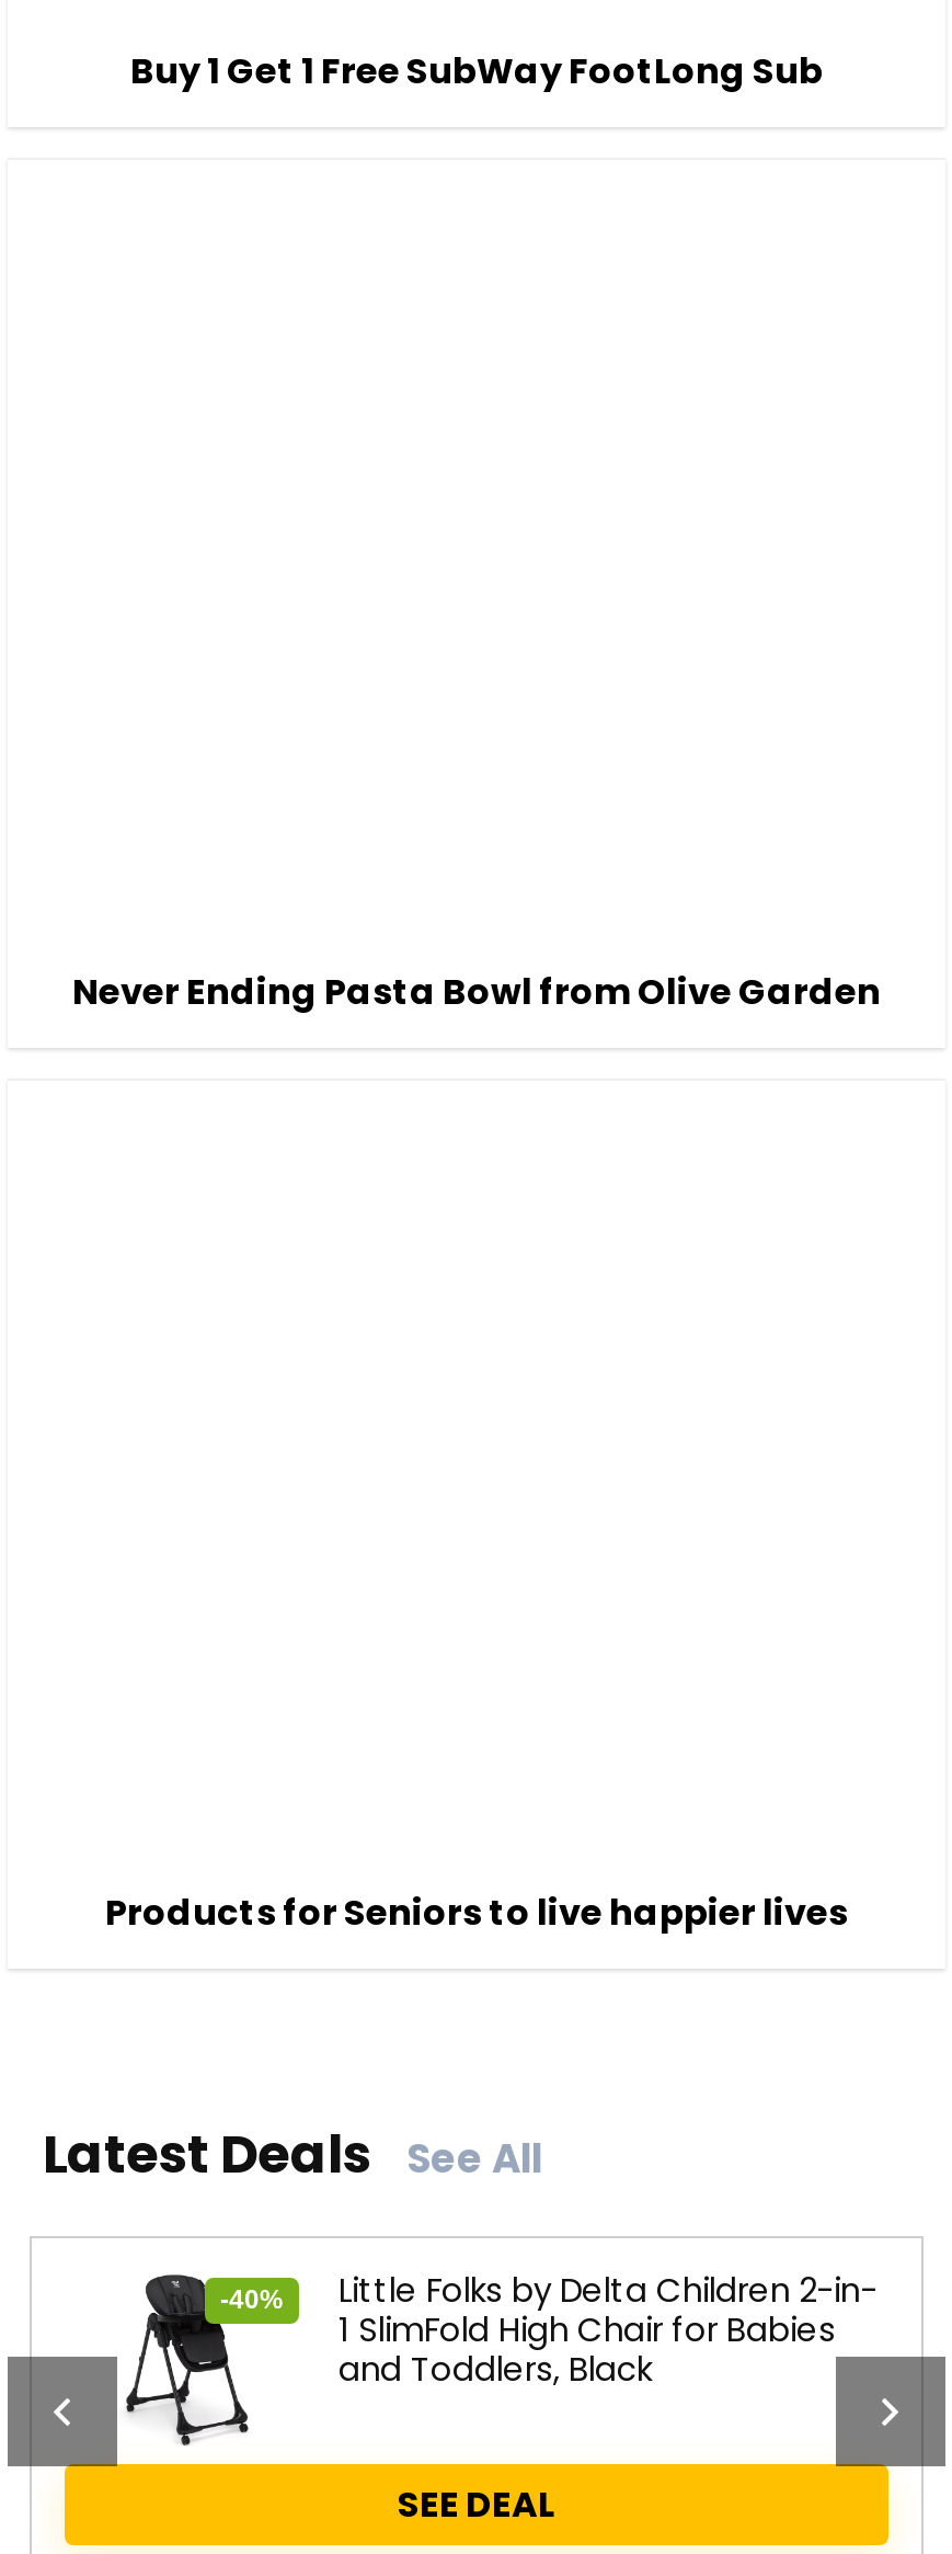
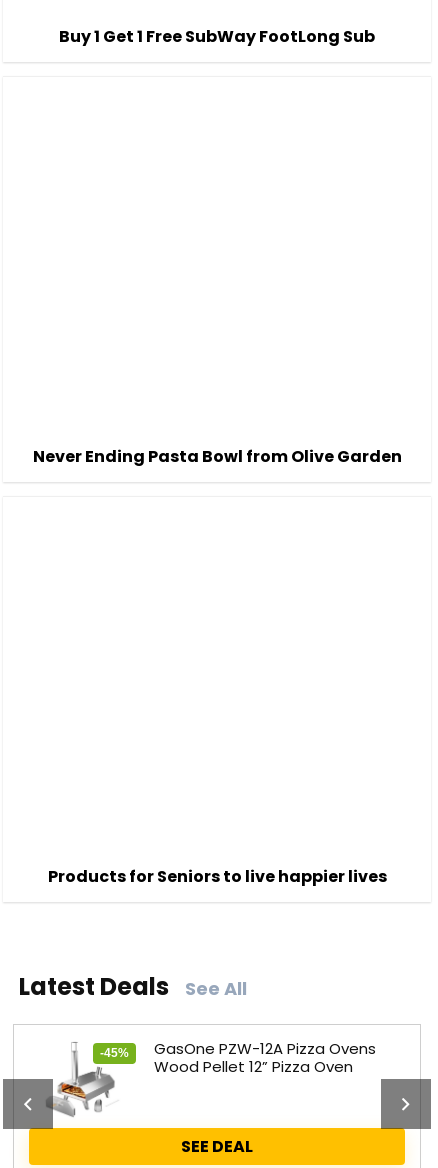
- [image]
- -40%
- Little Folks by Delta Children 2-in-
- 1 SlimFold High Chair for Babies
- and Toddlers, Black
+ [image]
+ -45%
+ GasOne PZW-12A Pizza Ovens
+ Wood Pellet 12” Pizza Oven
